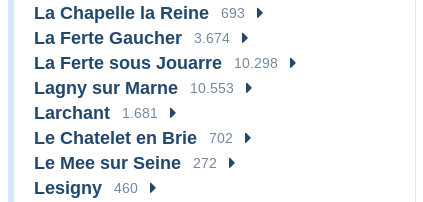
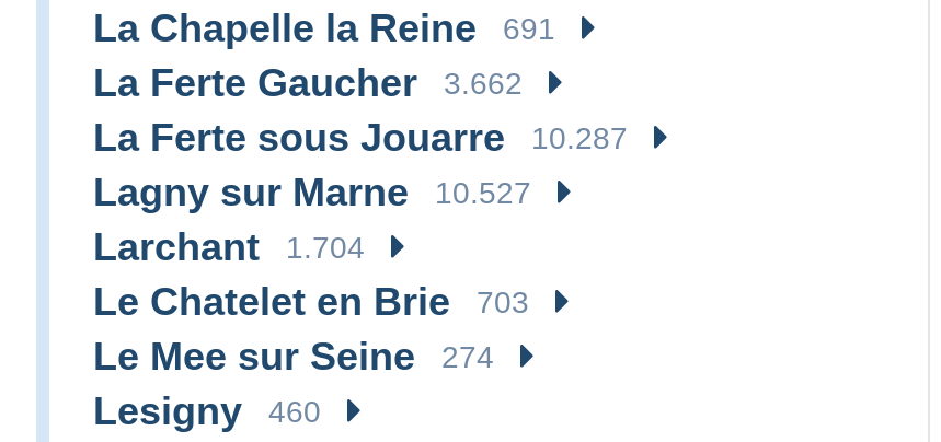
- La Chapelle la Reine 693
+ La Chapelle la Reine 691

- La Ferte Gaucher 3.674
+ La Ferte Gaucher 3.662

- La Ferte sous Jouarre 10.298
+ La Ferte sous Jouarre 10.287

- Lagny sur Marne 10.553
+ Lagny sur Marne 10.527

- Larchant 1.681
+ Larchant 1.704

- Le Chatelet en Brie 702
+ Le Chatelet en Brie 703

- Le Mee sur Seine 272
+ Le Mee sur Seine 274
